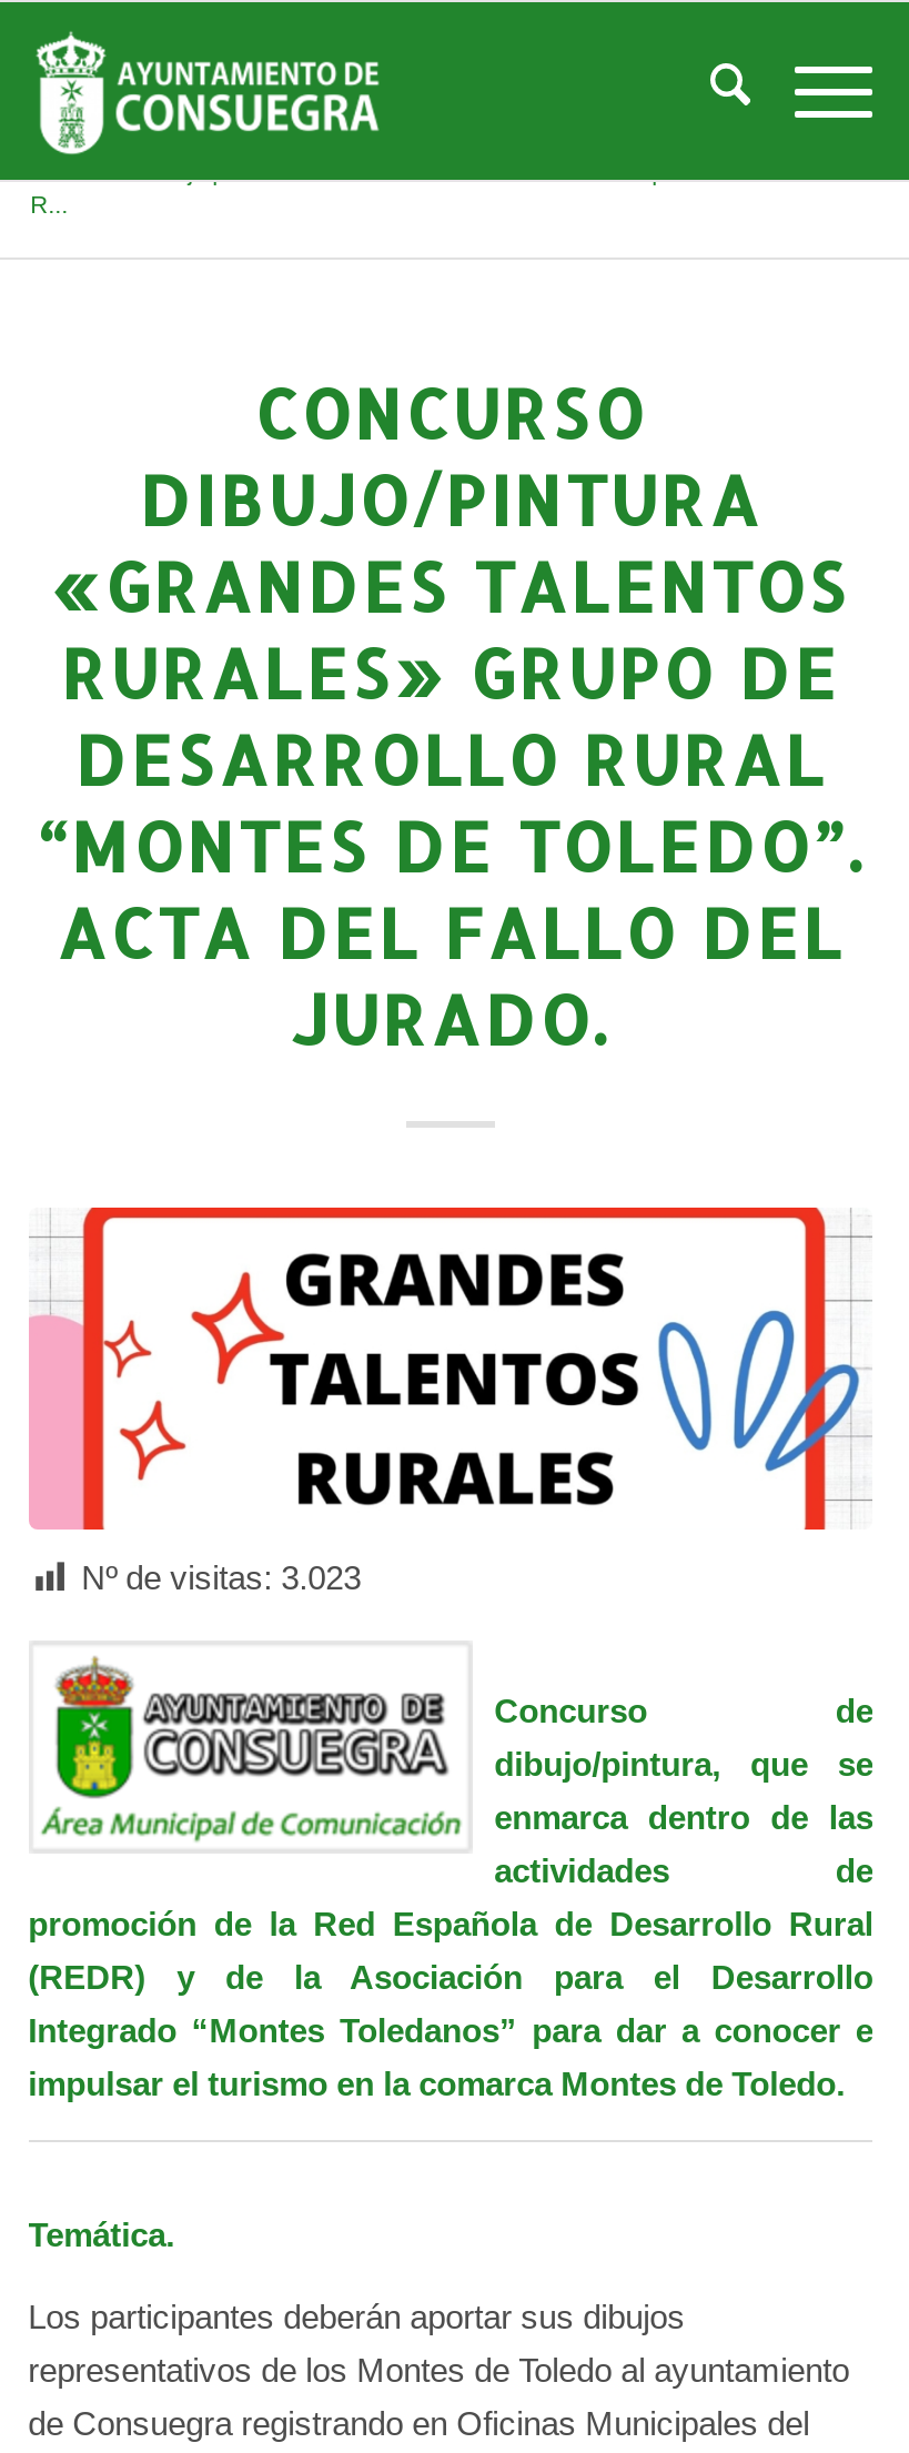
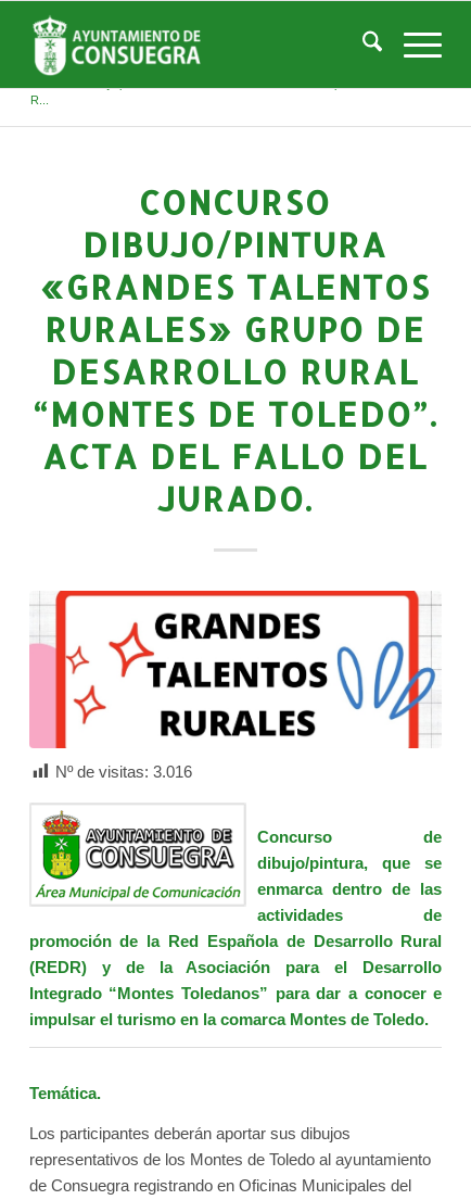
- Nº de visitas: 3.023
+ Nº de visitas: 3.016
